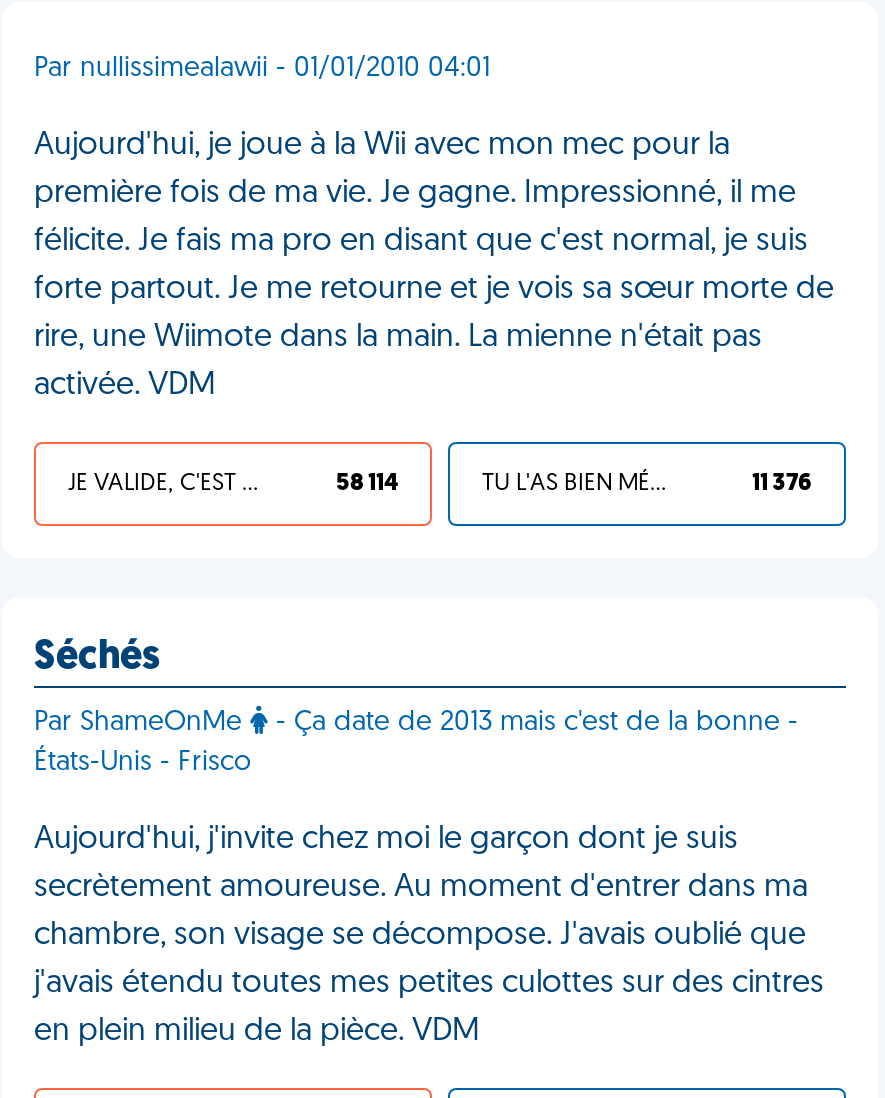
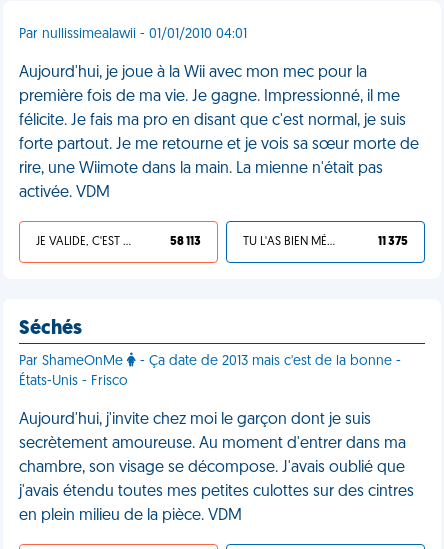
- 58 114
+ 58 113

- 11 376
+ 11 375
